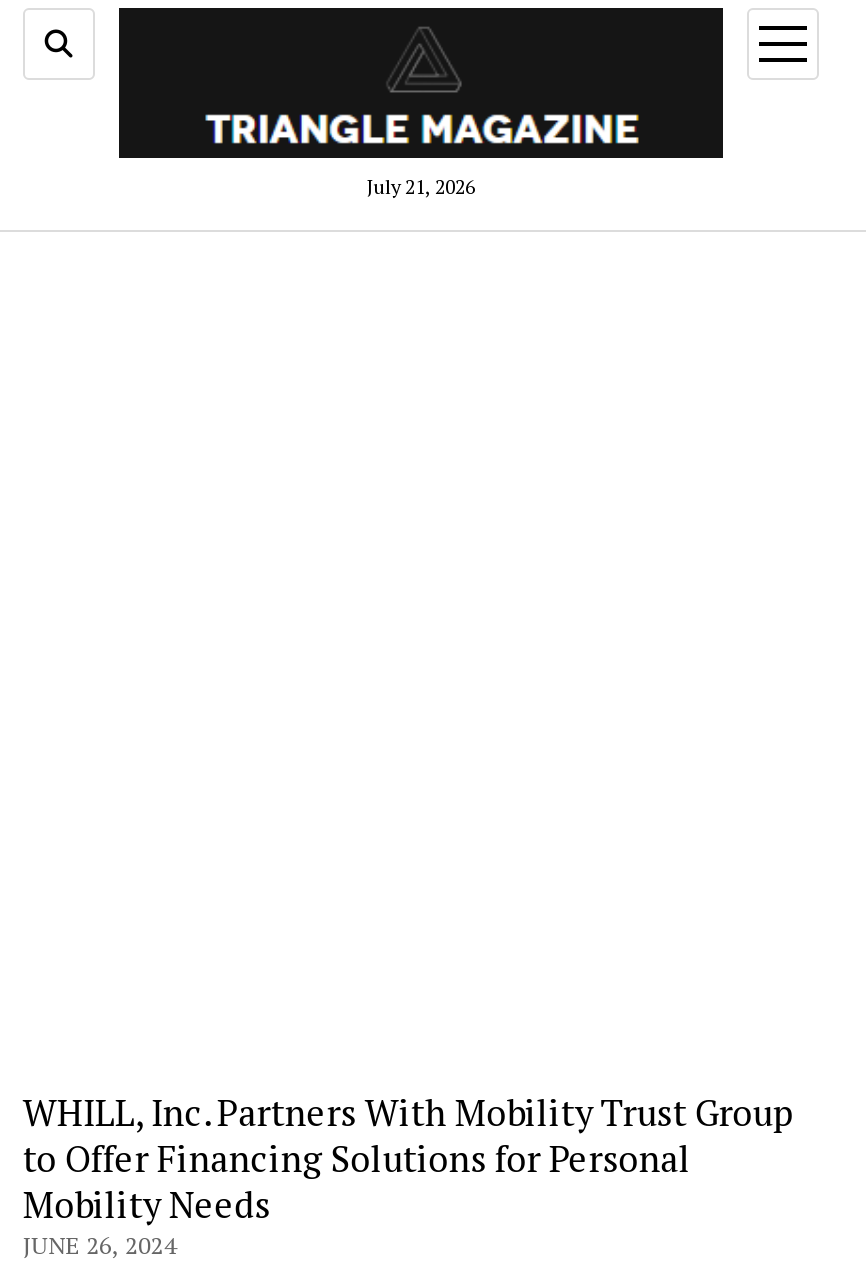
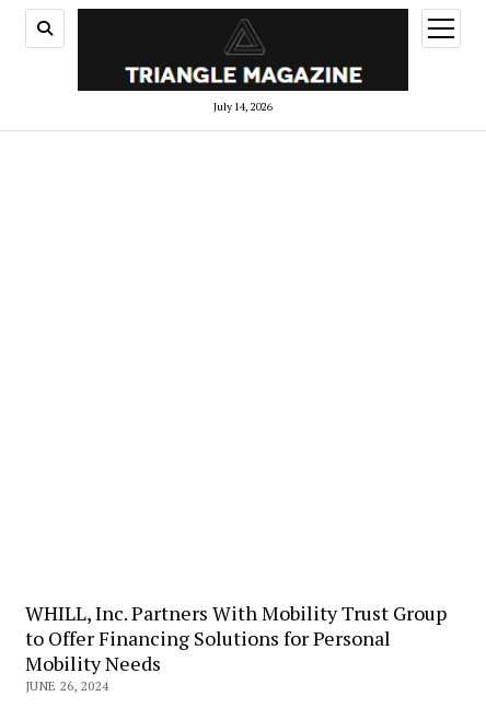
- July 21, 2026
+ July 14, 2026
